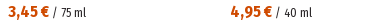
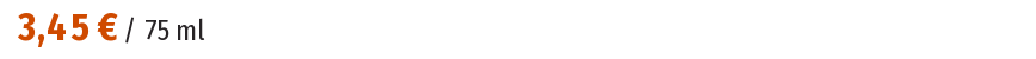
- 4,95 €/ 40 ml
